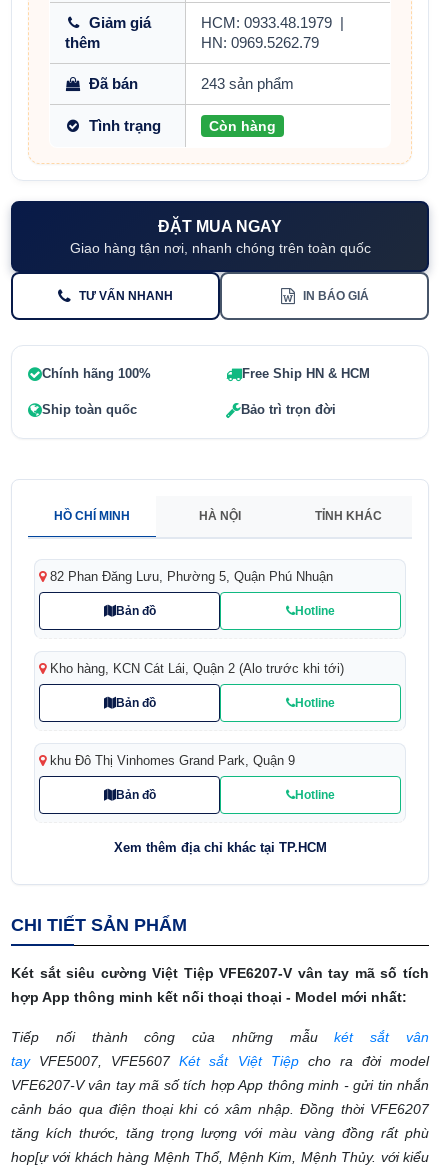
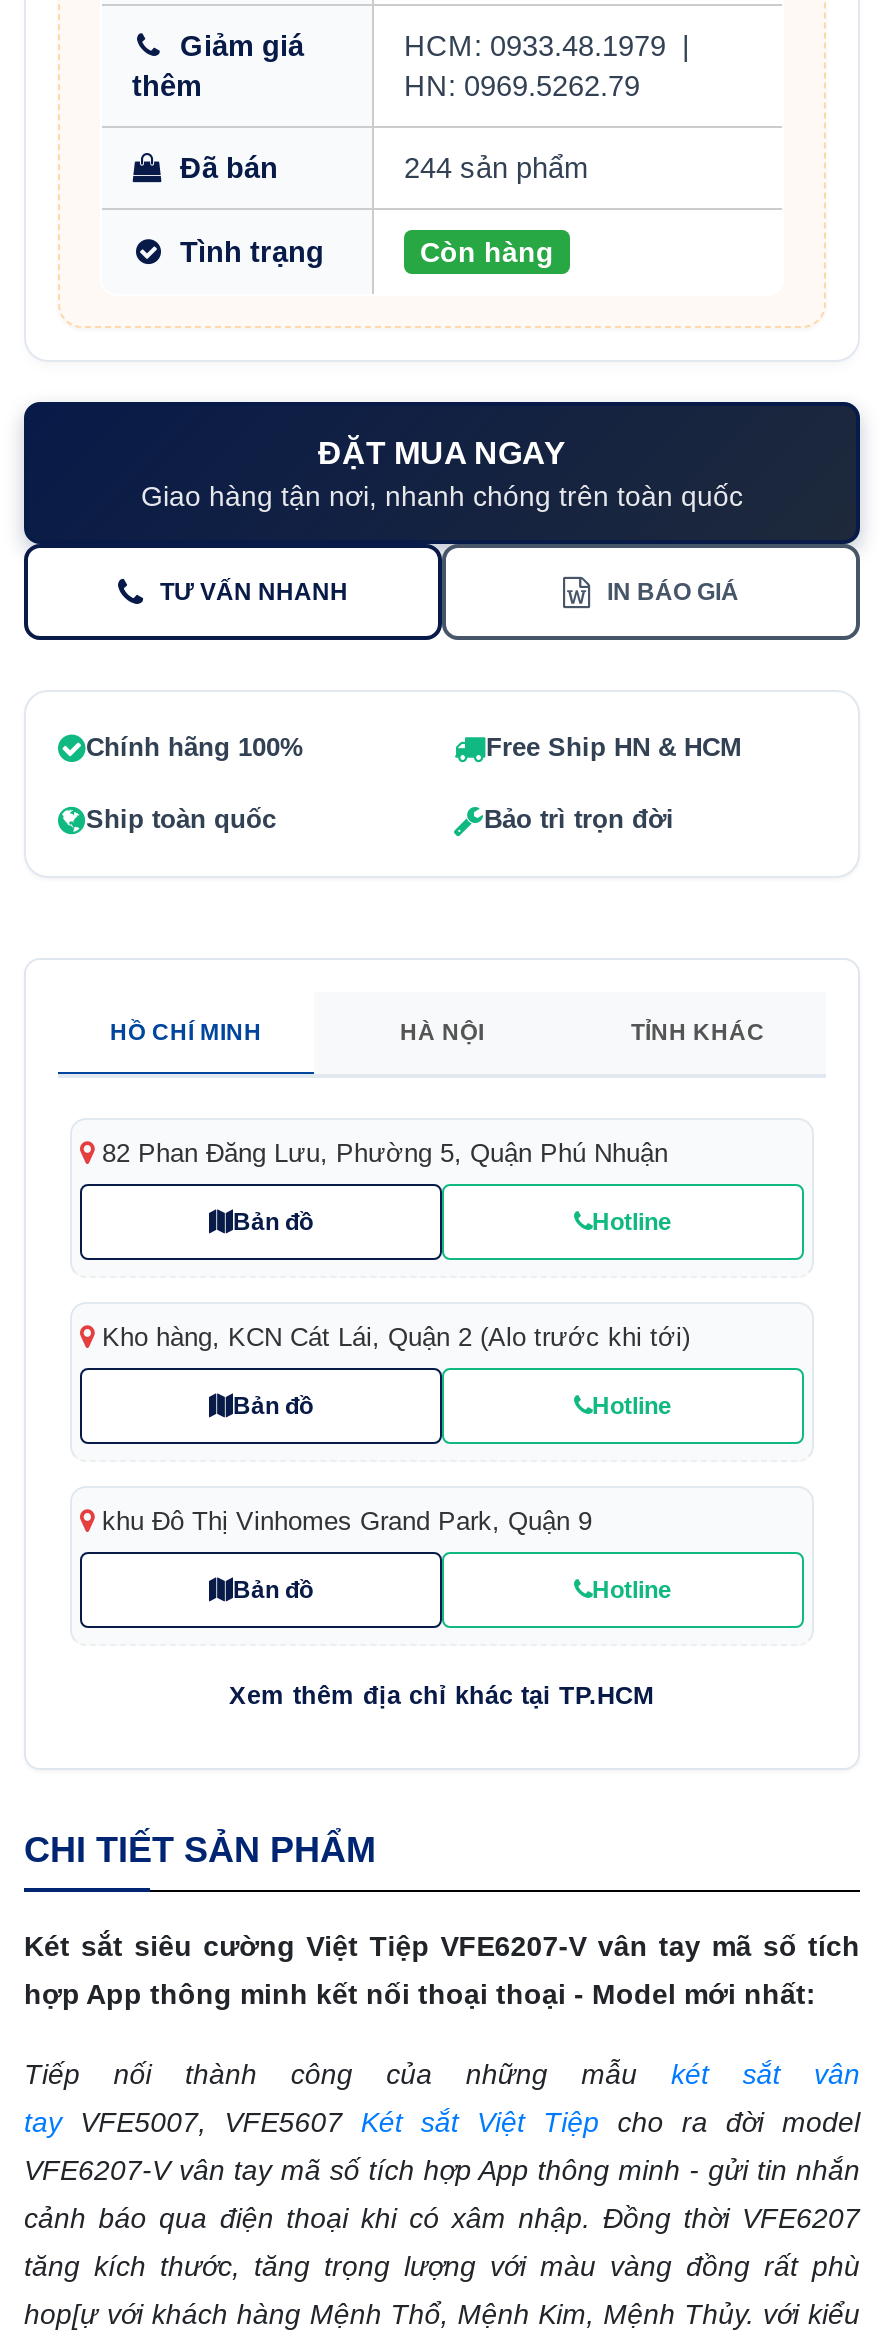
- 243 sản phẩm
+ 244 sản phẩm
